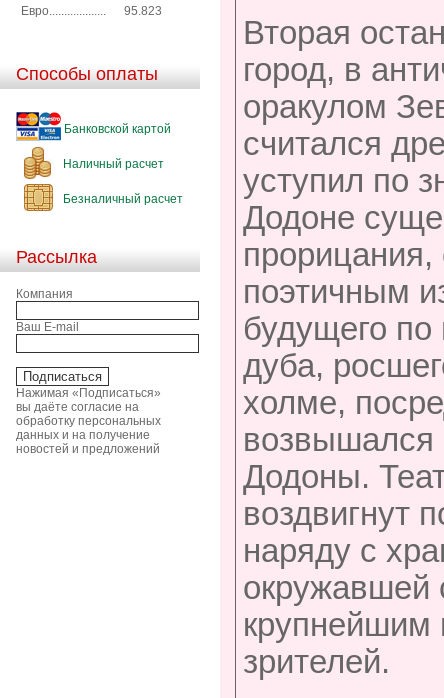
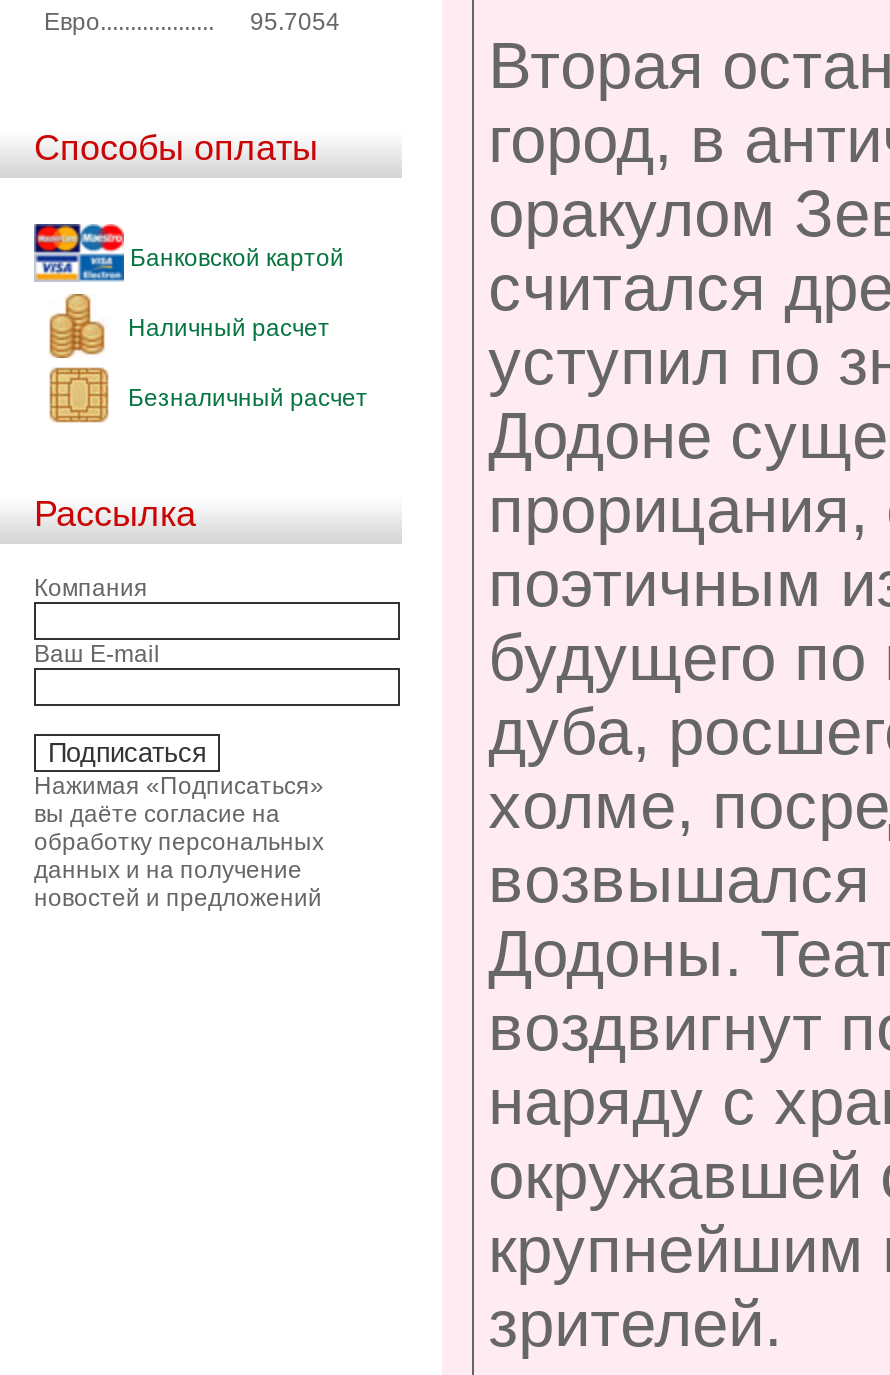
- Евро................... 95.823
+ Евро................... 95.7054
